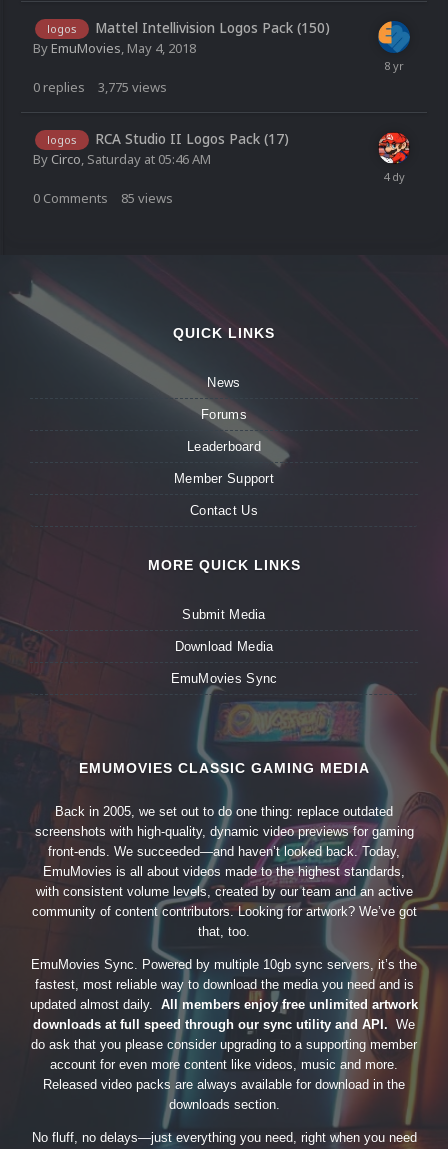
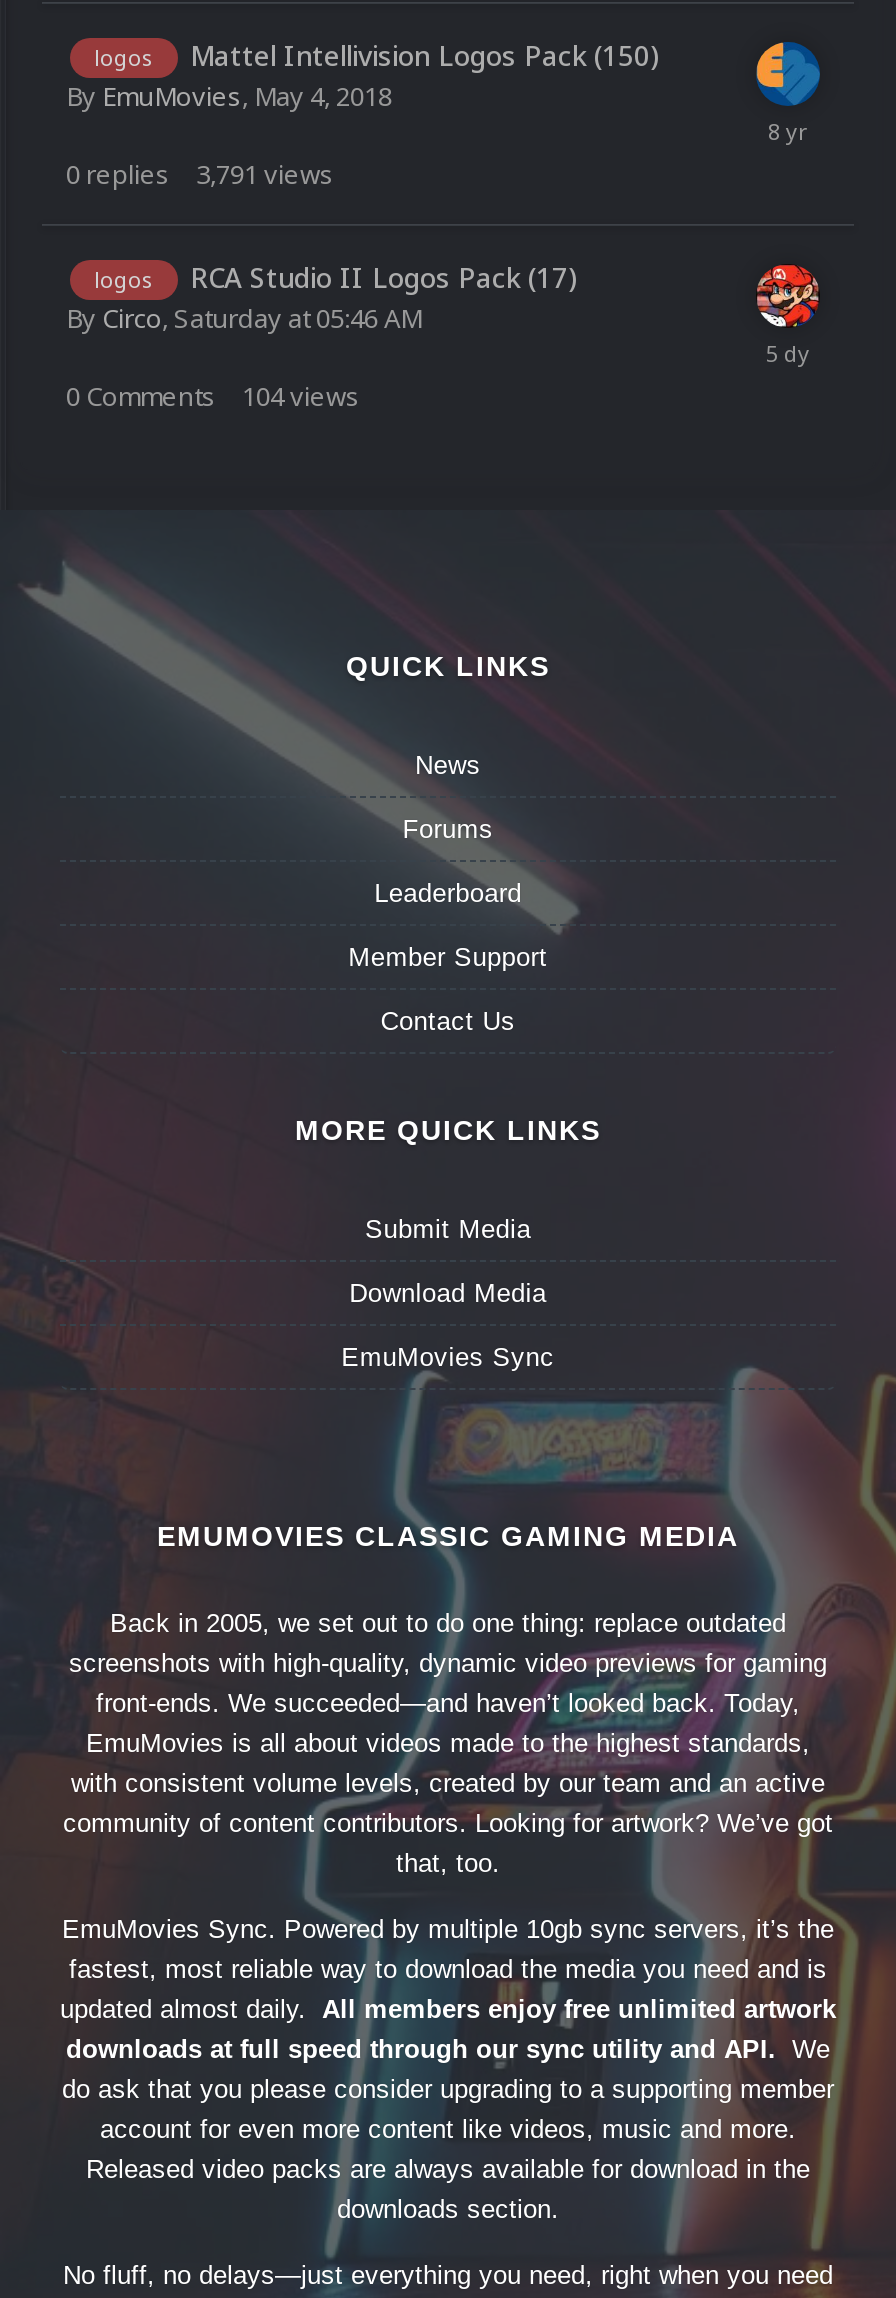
- 0 replies 3,775 views
+ 0 replies 3,791 views

- 0 Comments 85 views
+ 0 Comments 104 views
